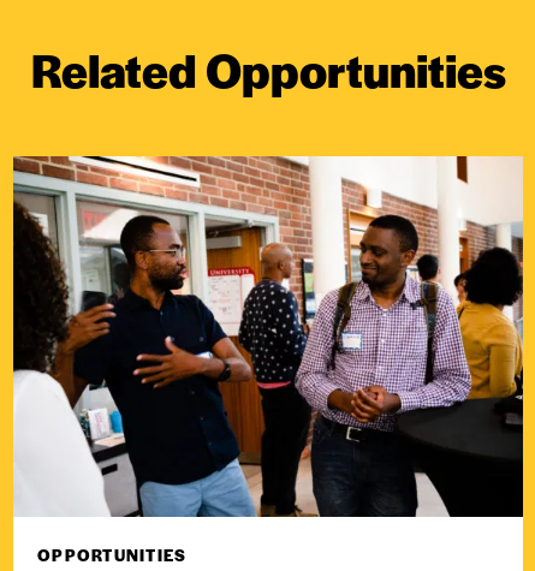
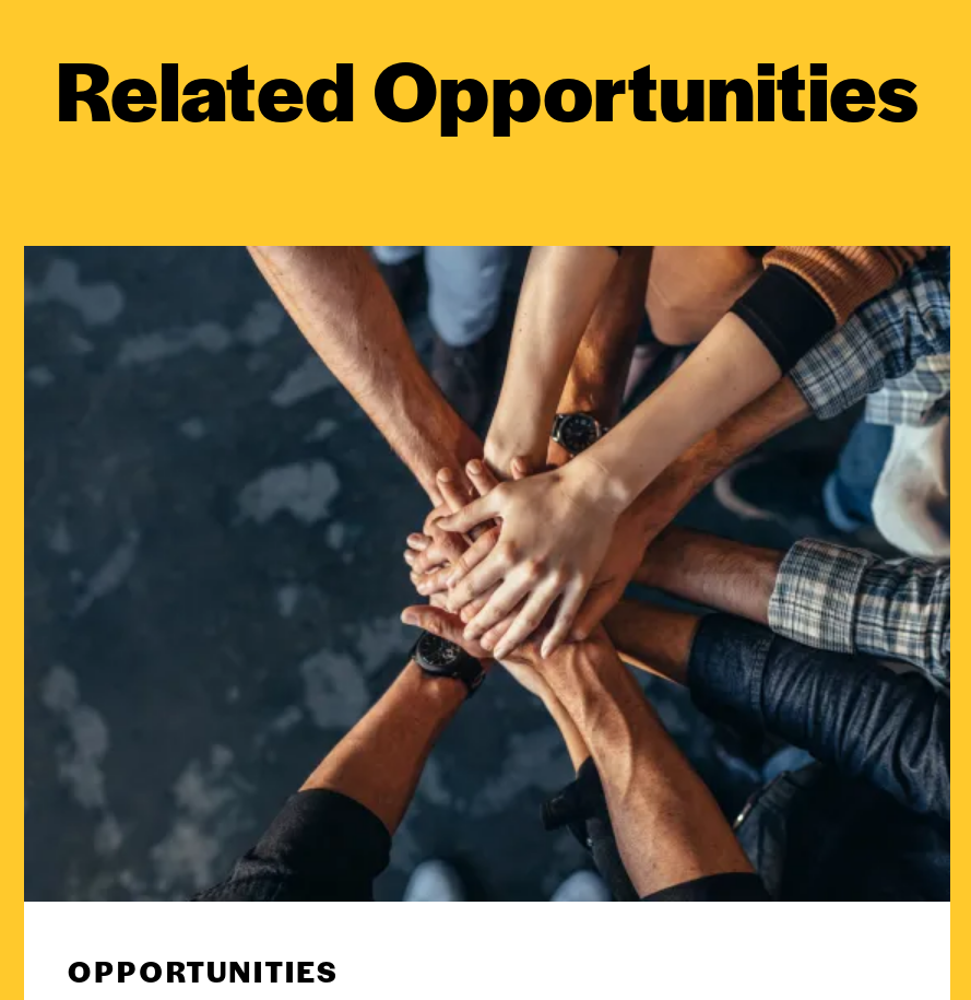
- [image]
+ [image]
